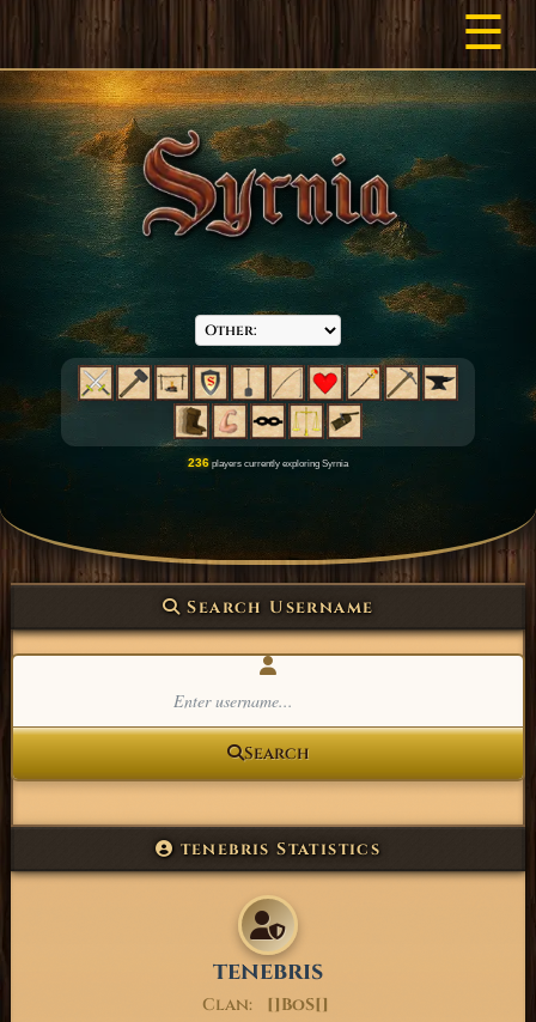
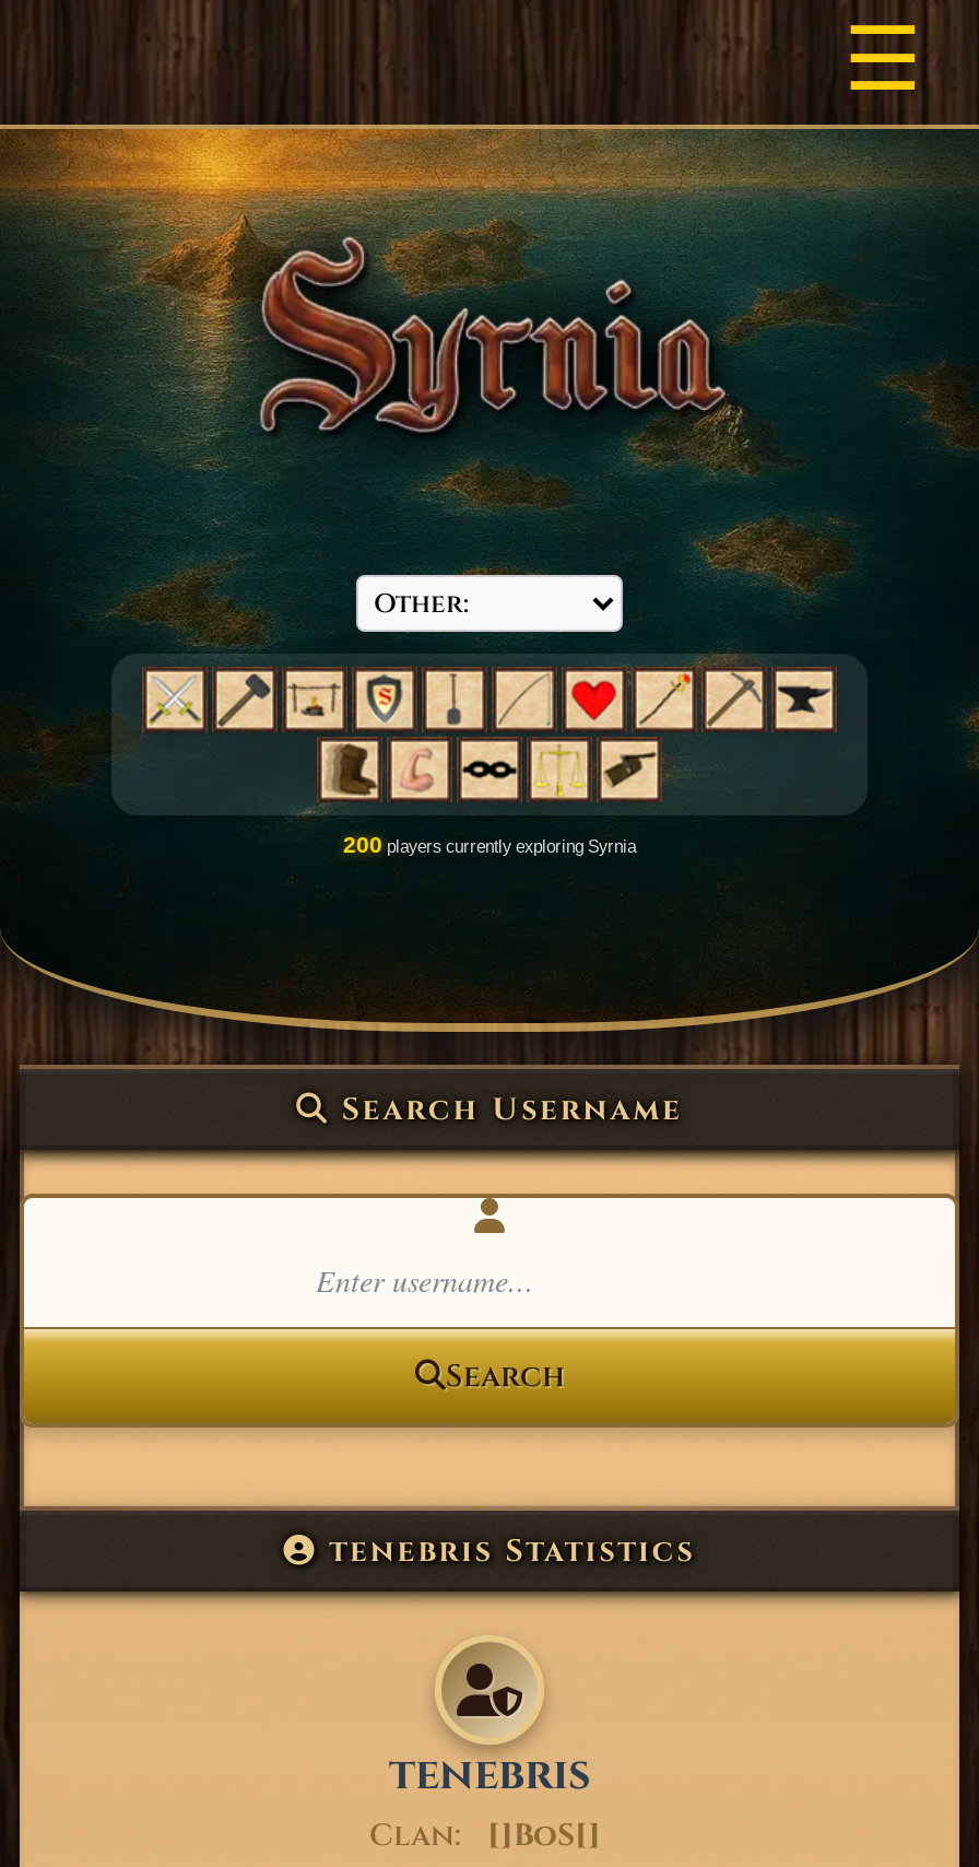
- 236 players currently exploring Syrnia
+ 200 players currently exploring Syrnia
